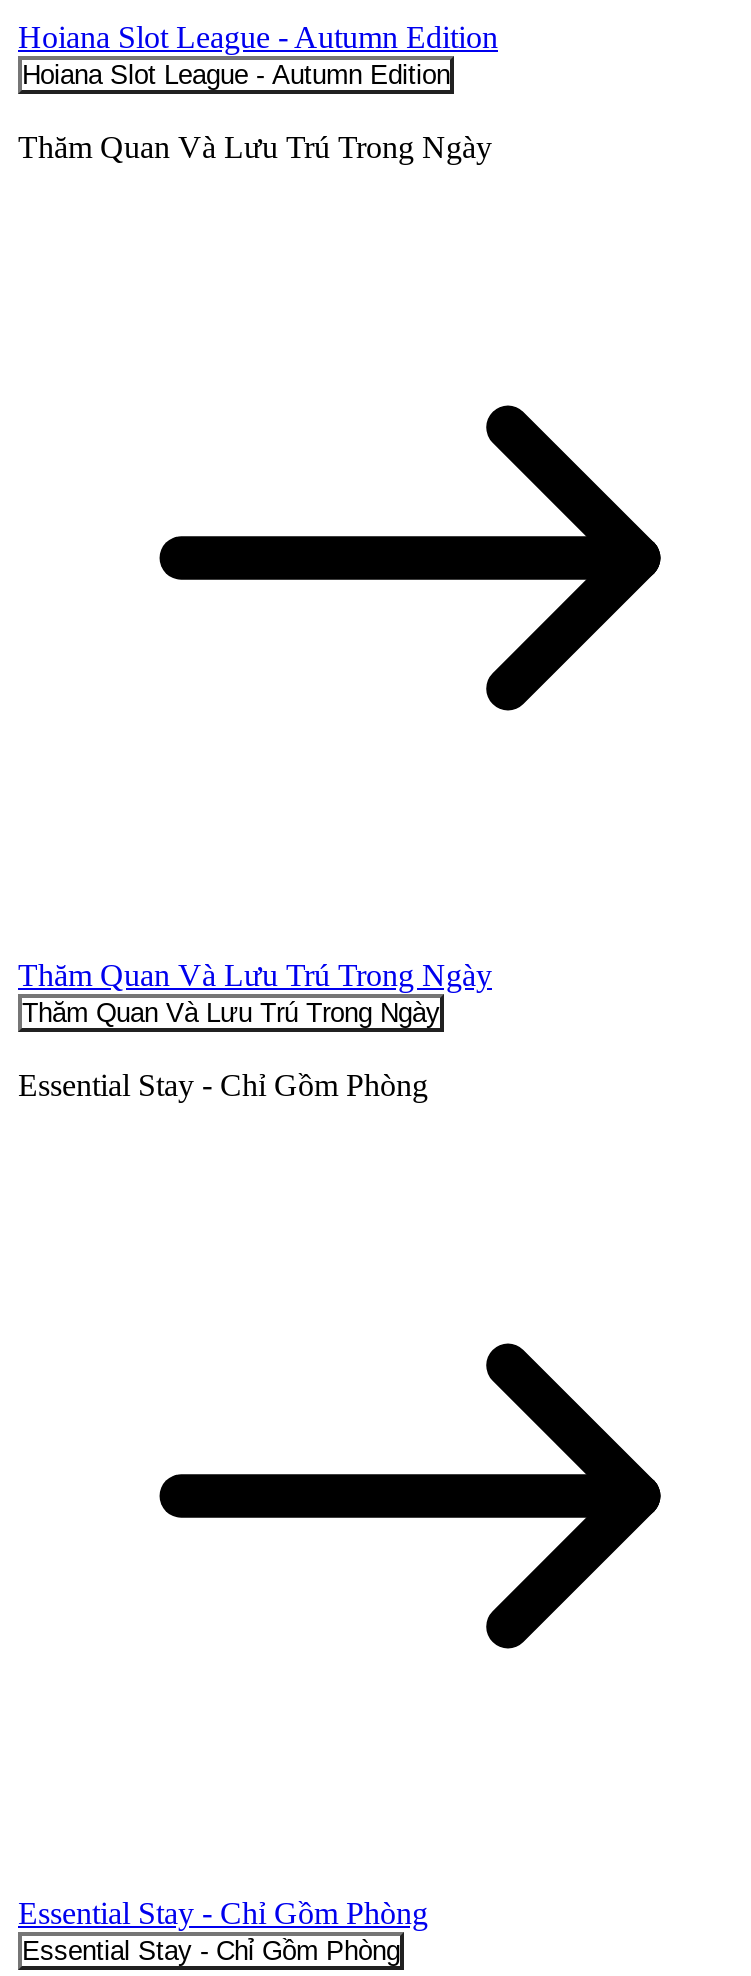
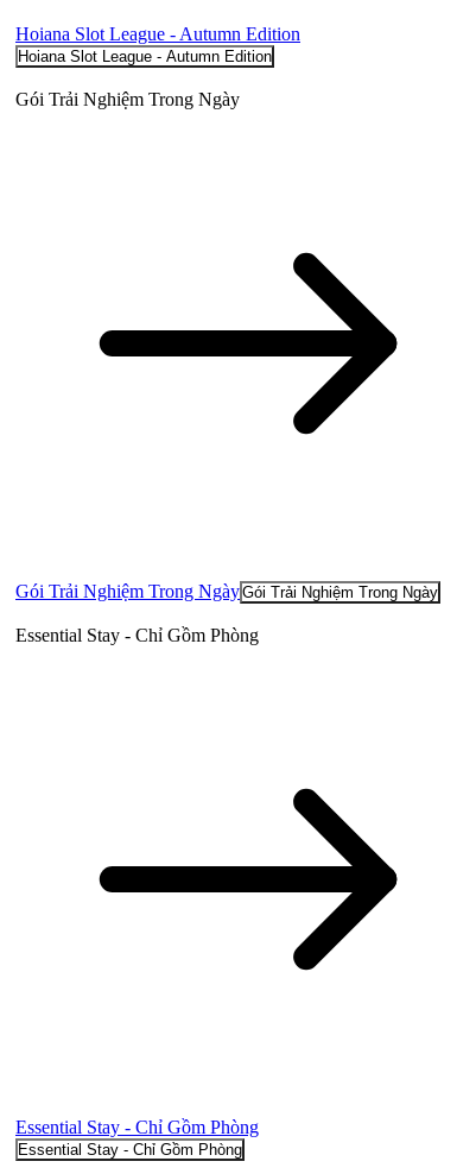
- Thăm Quan Và Lưu Trú Trong Ngày
+ Gói Trải Nghiệm Trong Ngày

- Thăm Quan Và Lưu Trú Trong Ngày
- Thăm Quan Và Lưu Trú Trong Ngày
+ Gói Trải Nghiệm Trong Ngày Gói Trải Nghiệm Trong Ngày
